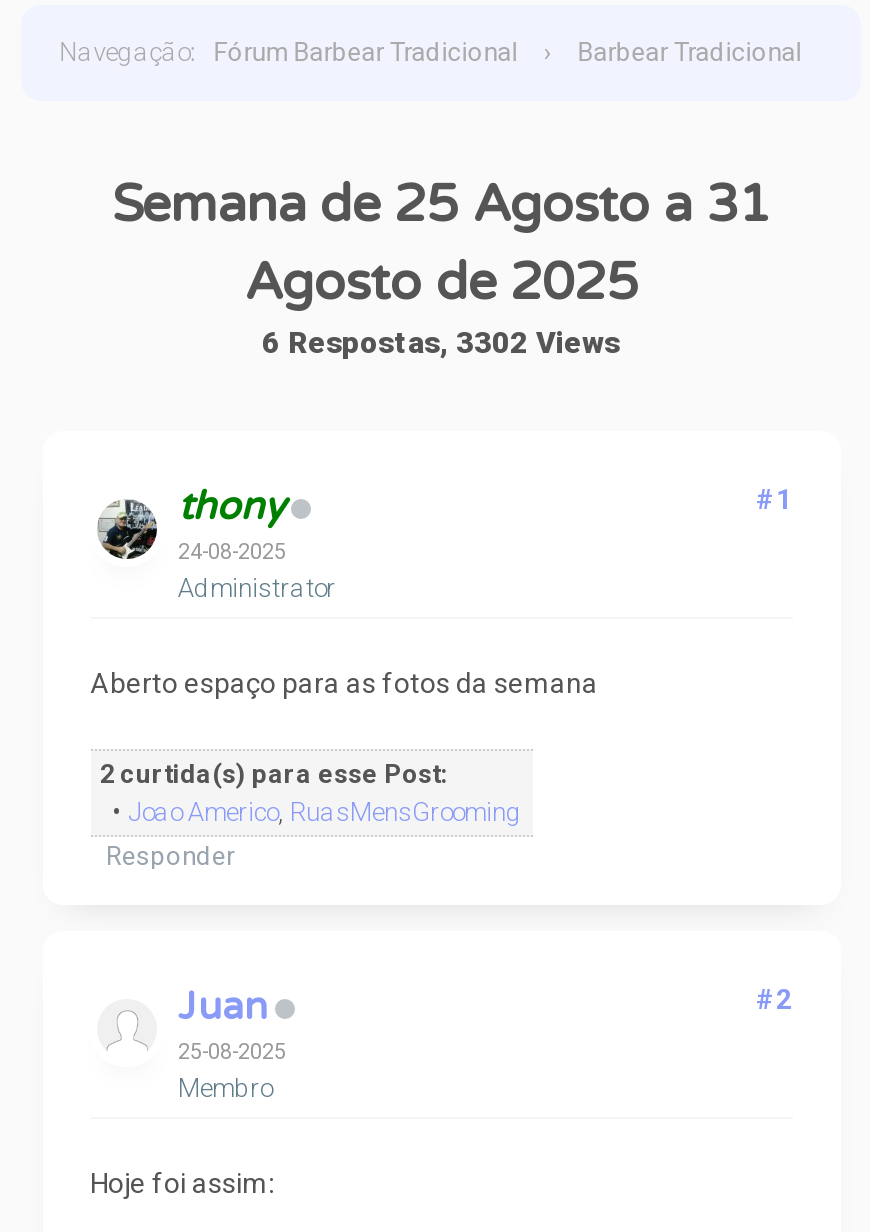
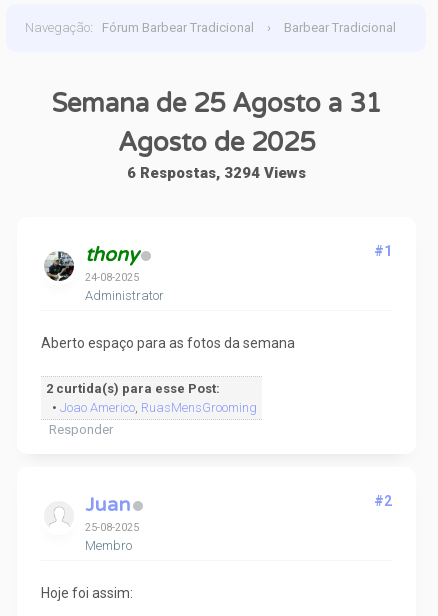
- 6 Respostas, 3302 Views
+ 6 Respostas, 3294 Views
